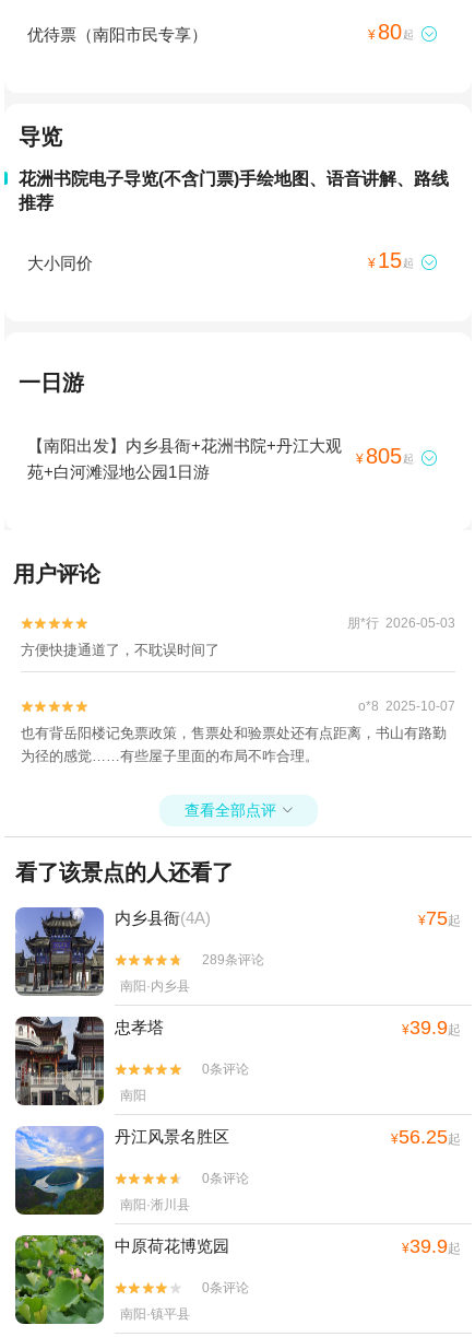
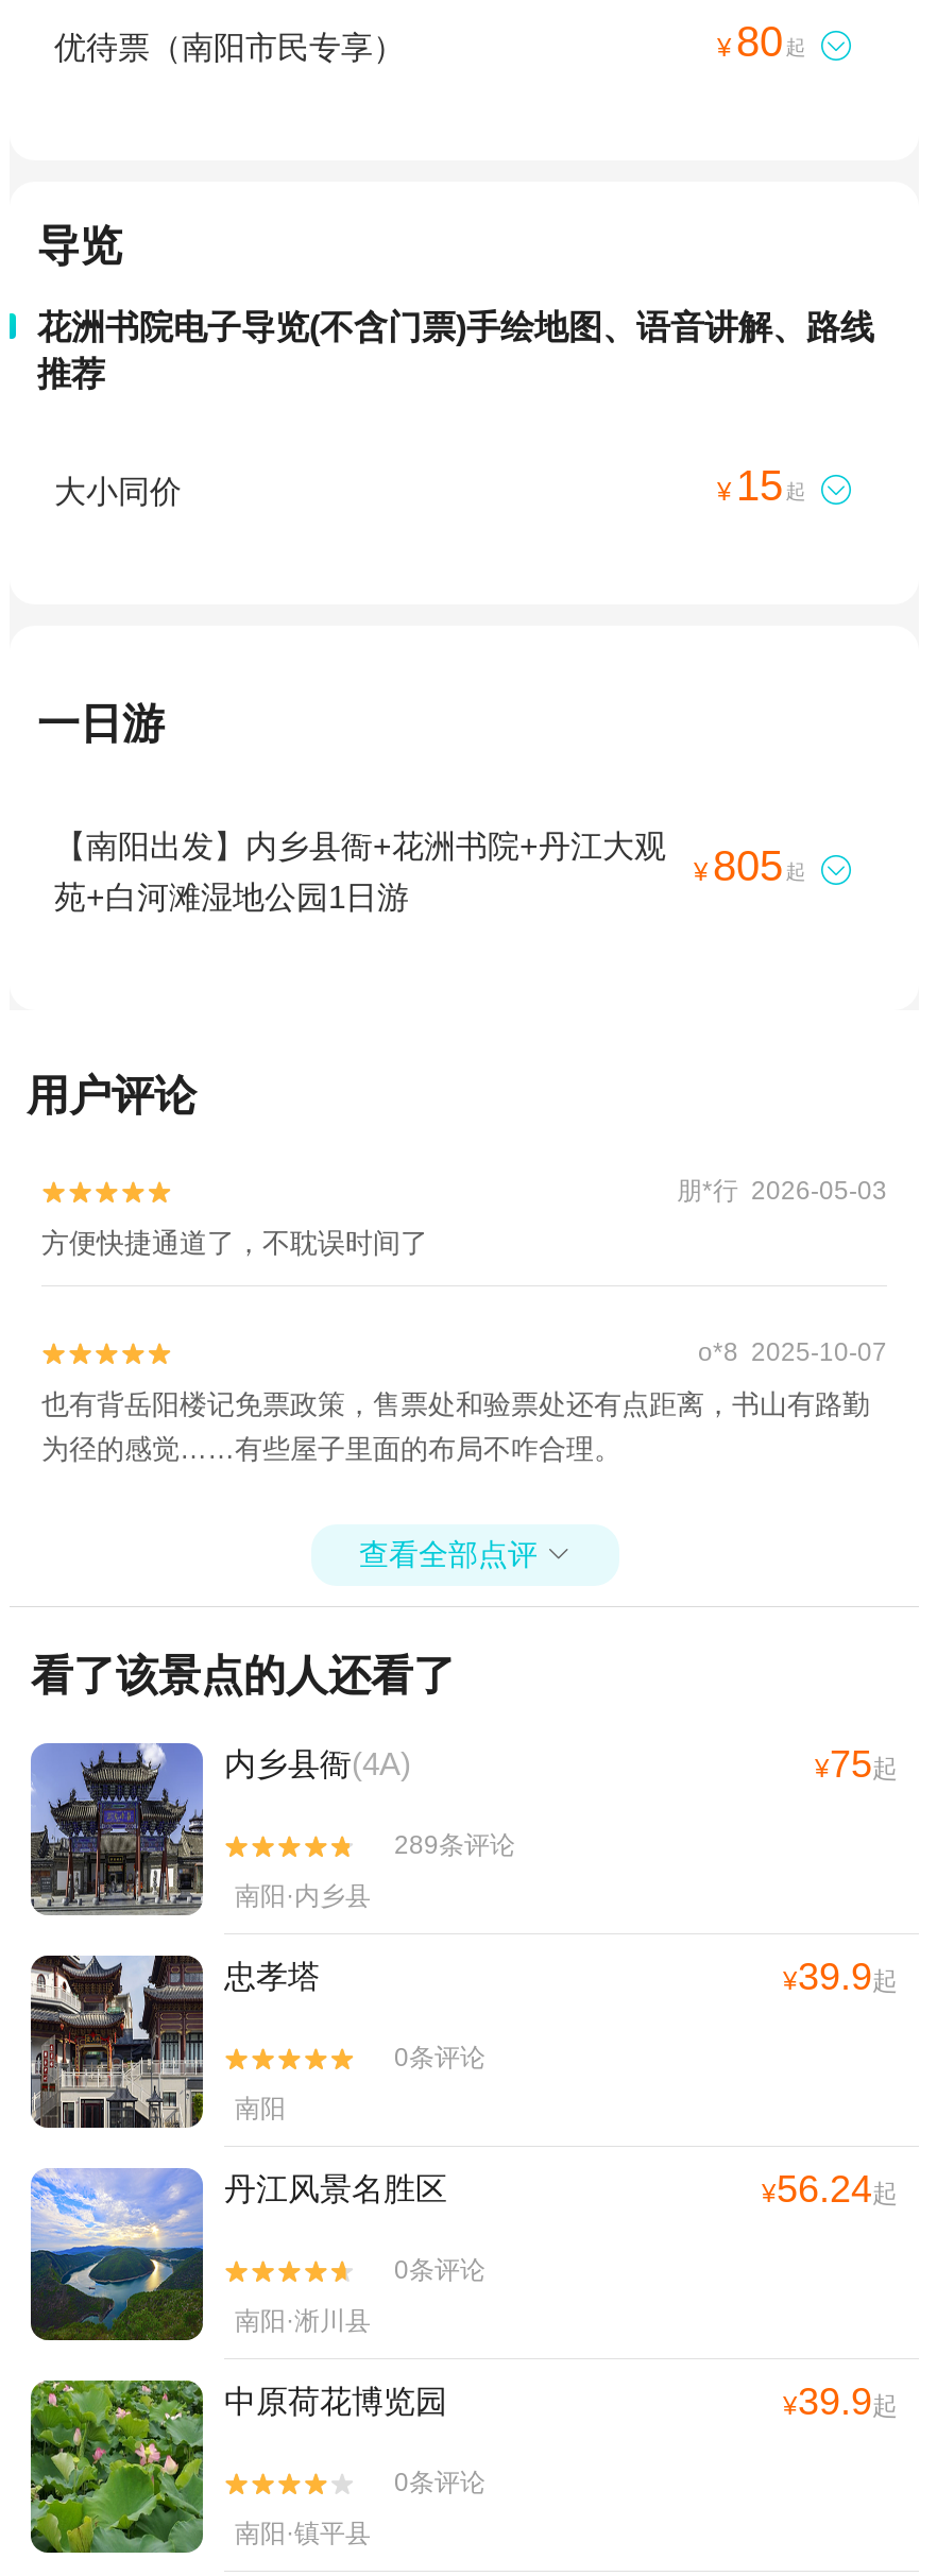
- ¥56.25起
+ ¥56.24起
